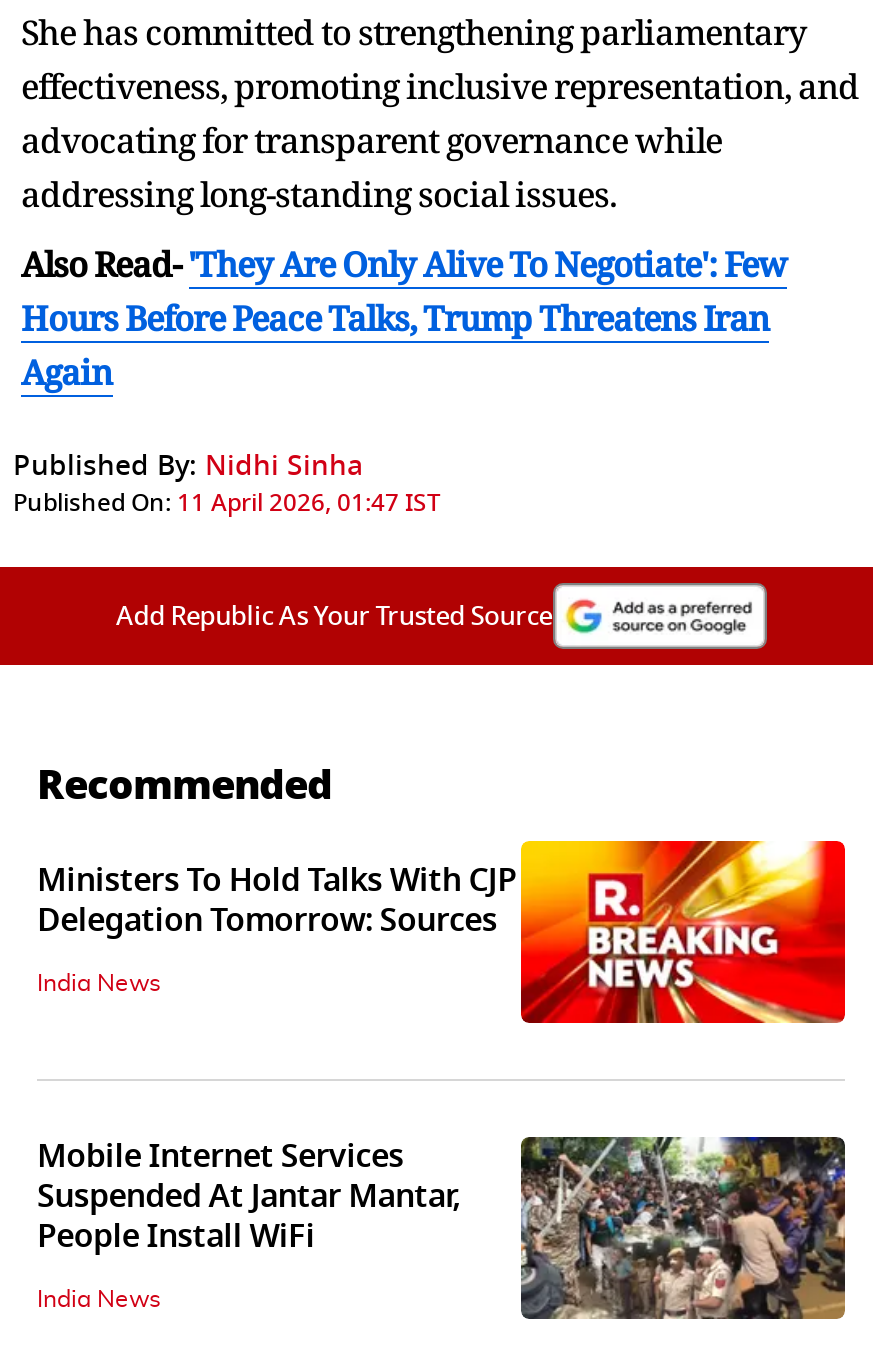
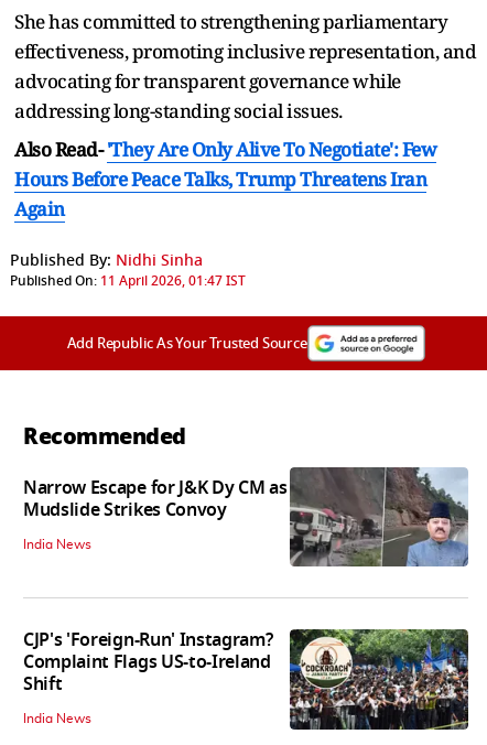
- [image]
- Ministers To Hold Talks With CJP
- Delegation Tomorrow: Sources
+ [image]
+ Narrow Escape for J&K Dy CM as
+ Mudslide Strikes Convoy

- [image]
- Mobile Internet Services
- Suspended At Jantar Mantar,
- People Install WiFi
+ [image]
+ CJP's 'Foreign-Run' Instagram?
+ Complaint Flags US-to-Ireland
+ Shift
